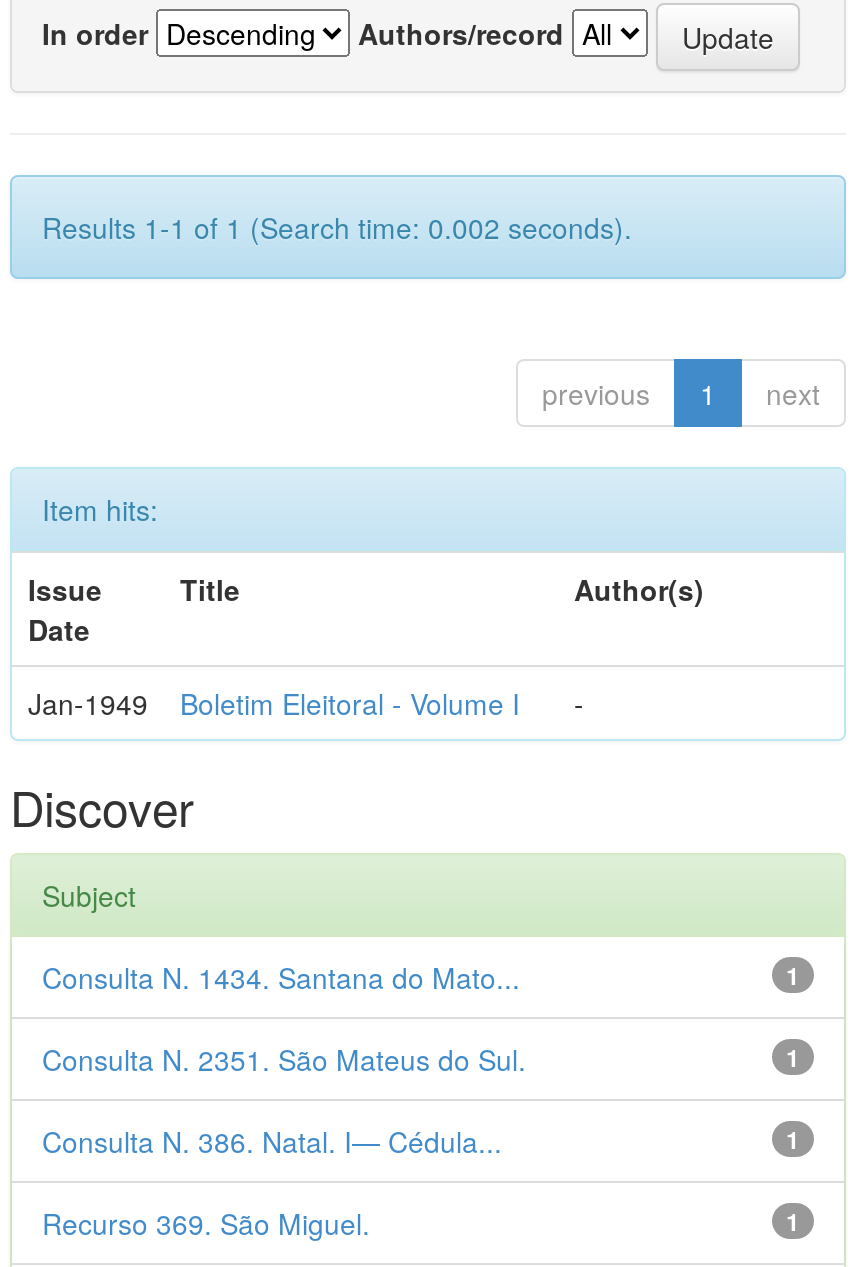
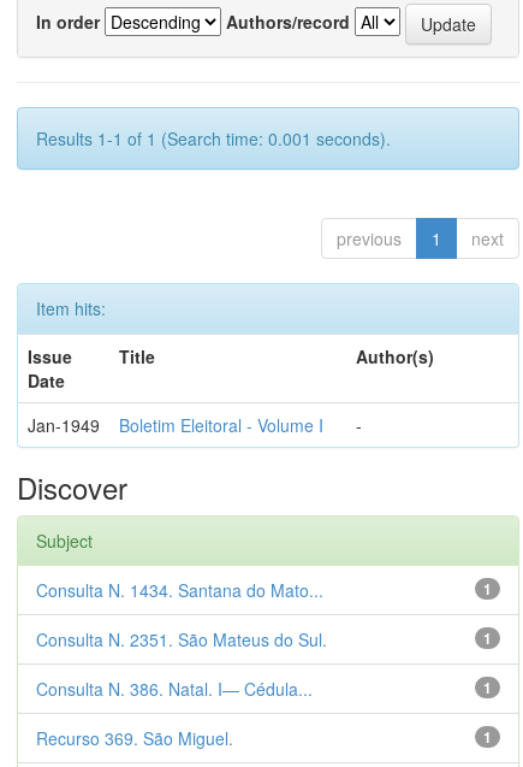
- Results 1-1 of 1 (Search time: 0.002 seconds).
+ Results 1-1 of 1 (Search time: 0.001 seconds).
